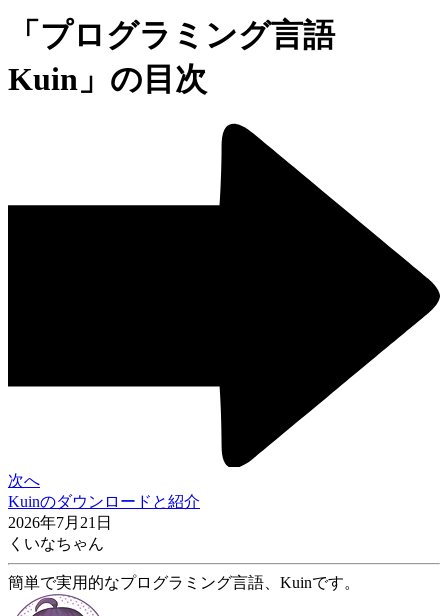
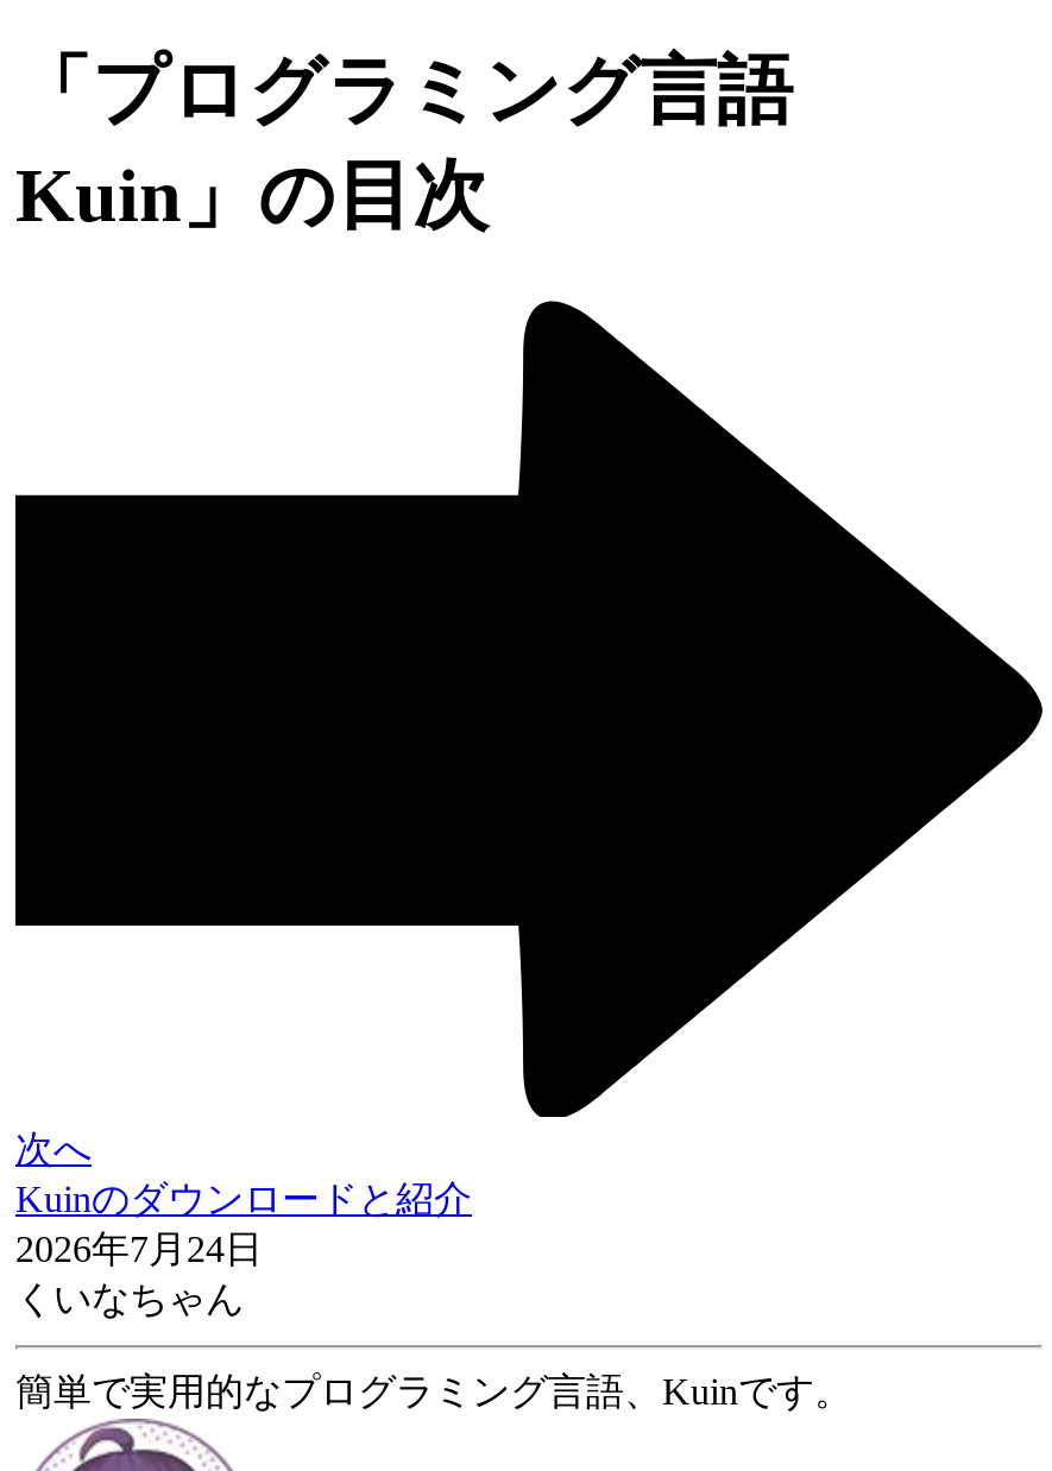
- 2026年7月21日
+ 2026年7月24日
